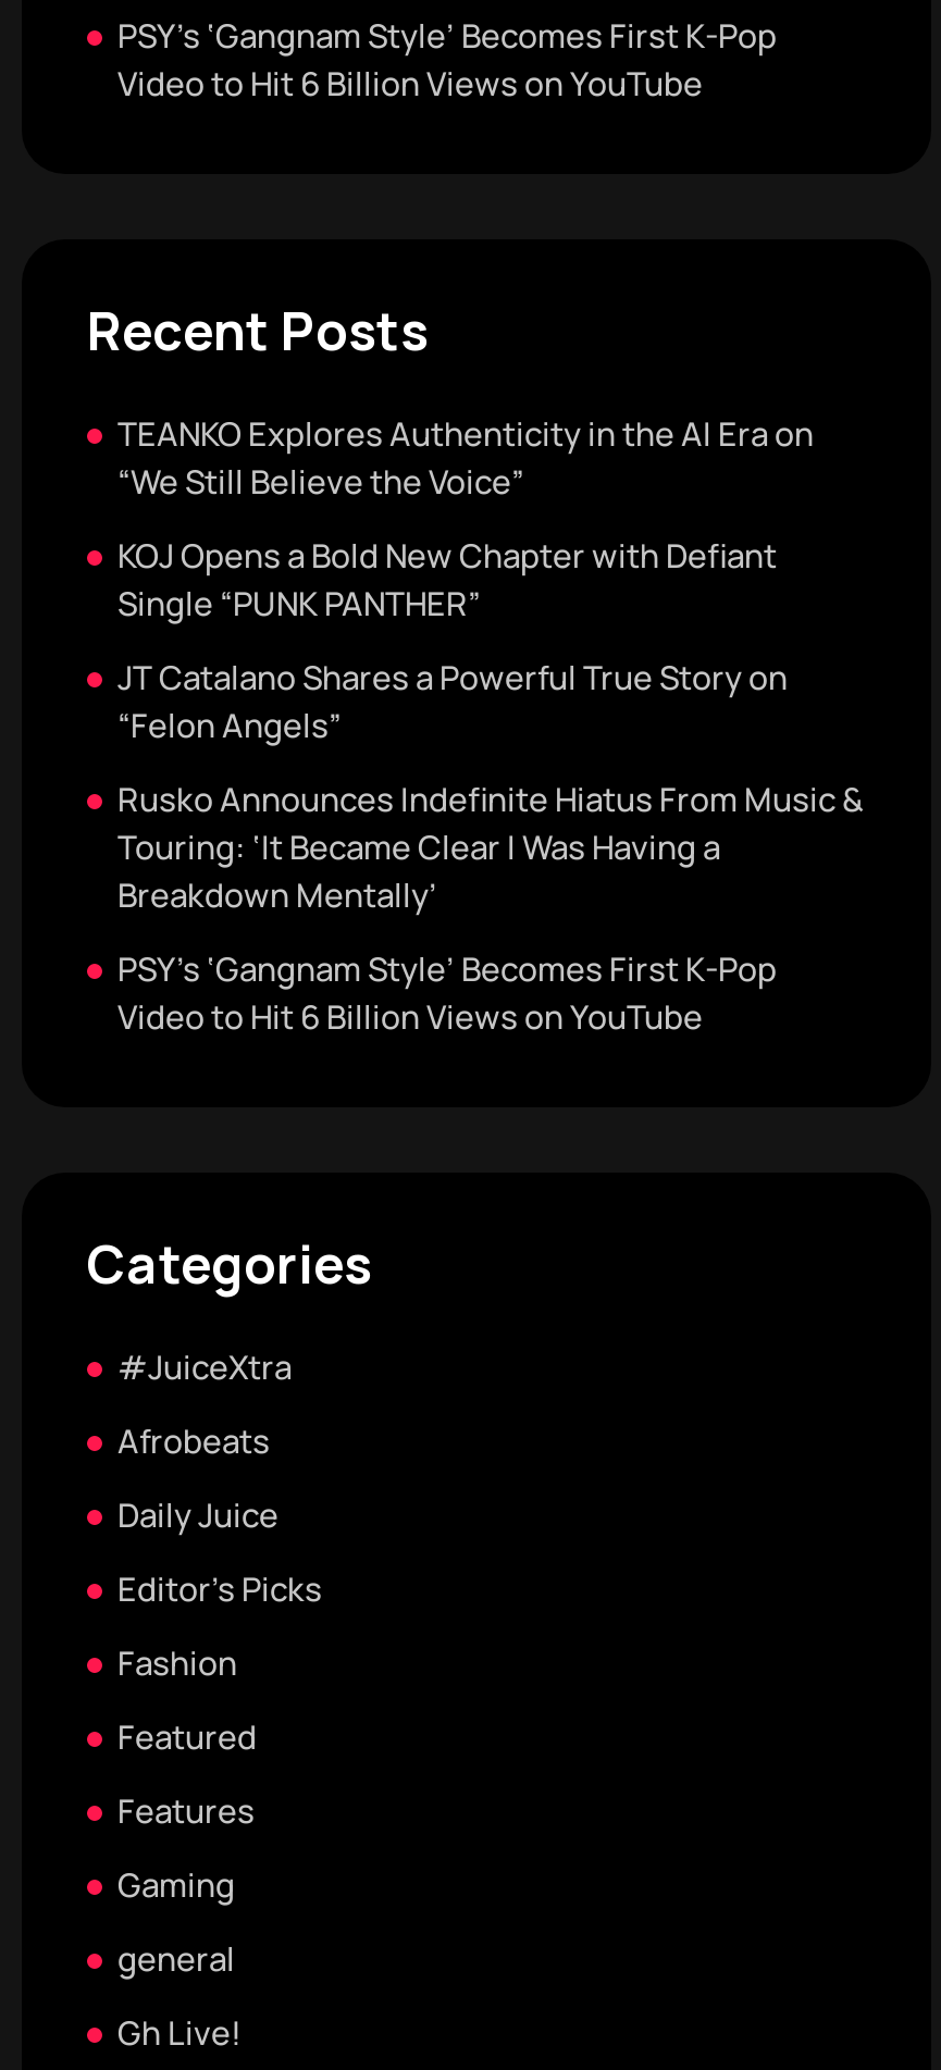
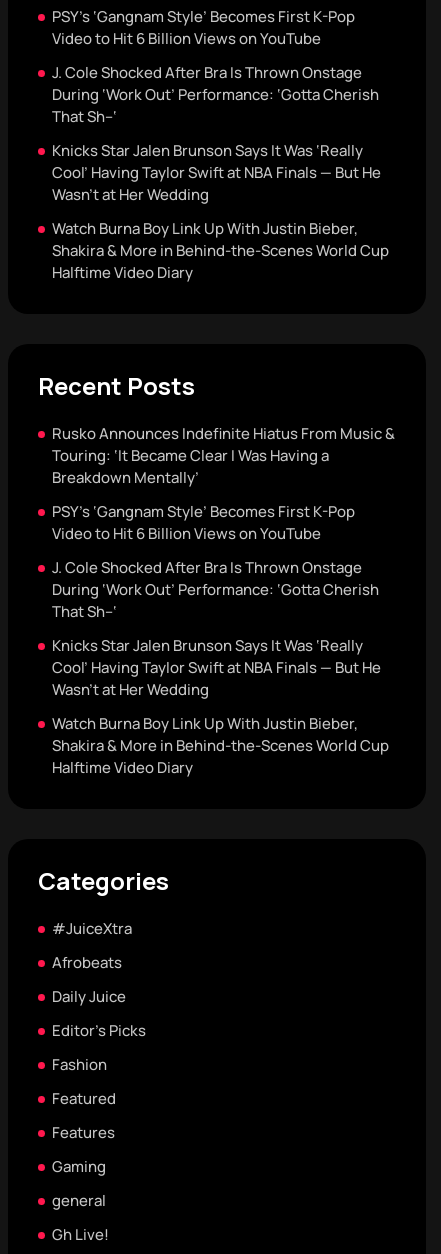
+ J. Cole Shocked After Bra Is Thrown Onstage
+ During ‘Work Out’ Performance: ‘Gotta Cherish
+ That Sh–‘
+ Knicks Star Jalen Brunson Says It Was ‘Really
+ Cool’ Having Taylor Swift at NBA Finals — But He
+ Wasn’t at Her Wedding
+ Watch Burna Boy Link Up With Justin Bieber,
+ Shakira & More in Behind-the-Scenes World Cup
+ Halftime Video Diary

- TEANKO Explores Authenticity in the AI Era on
- “We Still Believe the Voice”
- KOJ Opens a Bold New Chapter with Defiant
- Single “PUNK PANTHER”
- JT Catalano Shares a Powerful True Story on
- “Felon Angels”

+ J. Cole Shocked After Bra Is Thrown Onstage
+ During ‘Work Out’ Performance: ‘Gotta Cherish
+ That Sh–‘
+ Knicks Star Jalen Brunson Says It Was ‘Really
+ Cool’ Having Taylor Swift at NBA Finals — But He
+ Wasn’t at Her Wedding
+ Watch Burna Boy Link Up With Justin Bieber,
+ Shakira & More in Behind-the-Scenes World Cup
+ Halftime Video Diary
